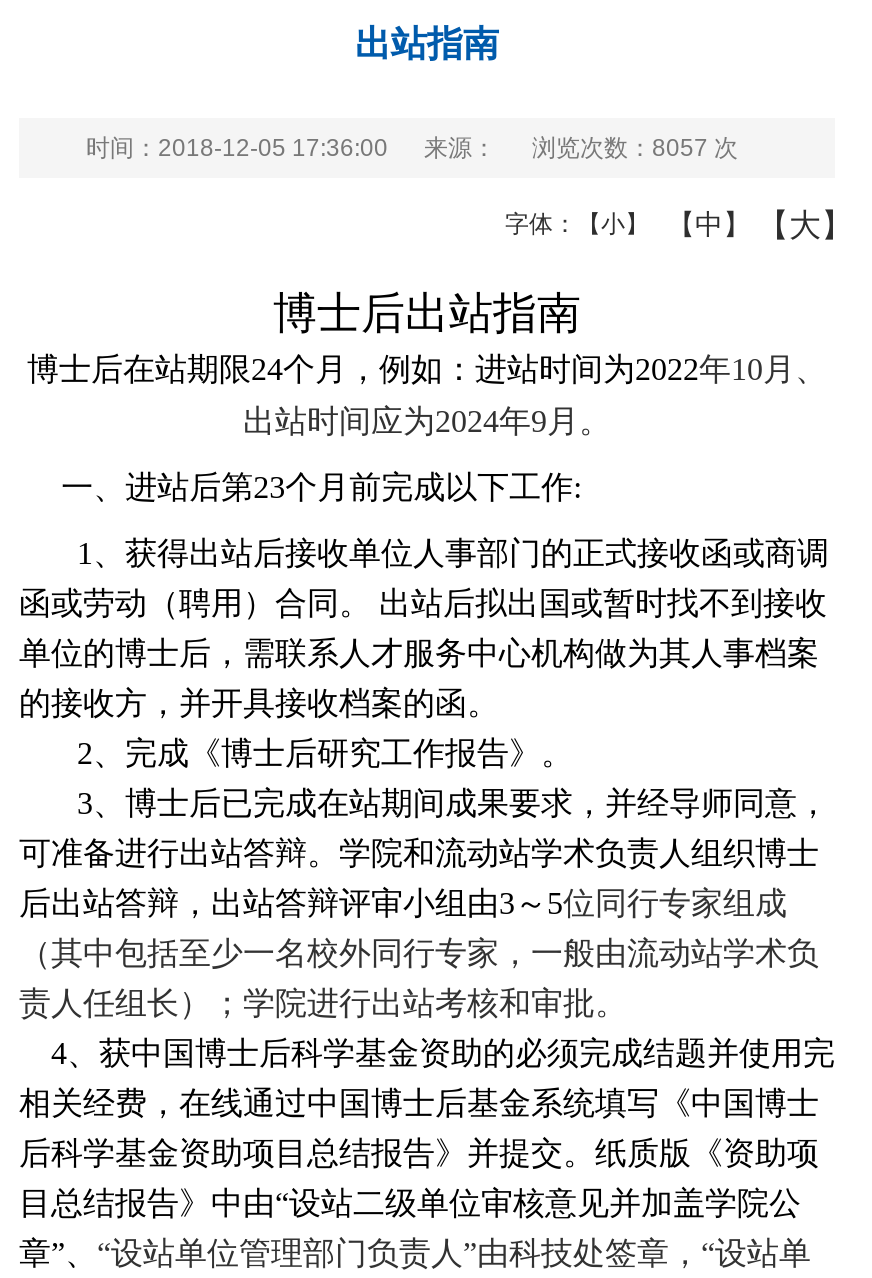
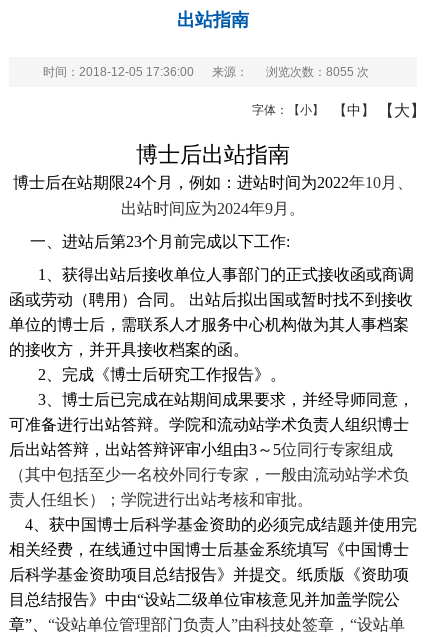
- 时间：2018-12-05 17:36:00 来源： 浏览次数：8057 次
+ 时间：2018-12-05 17:36:00 来源： 浏览次数：8055 次
